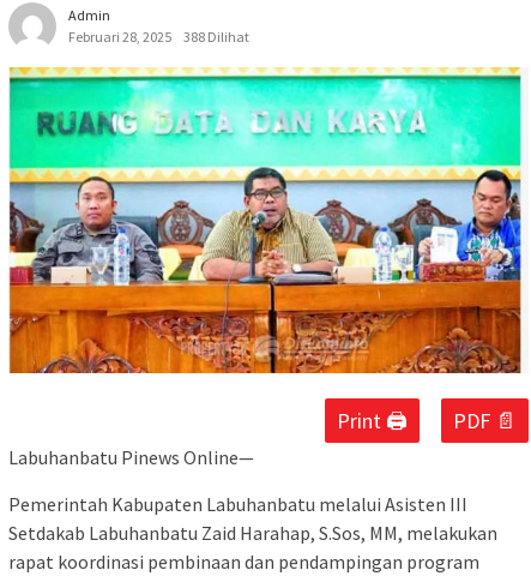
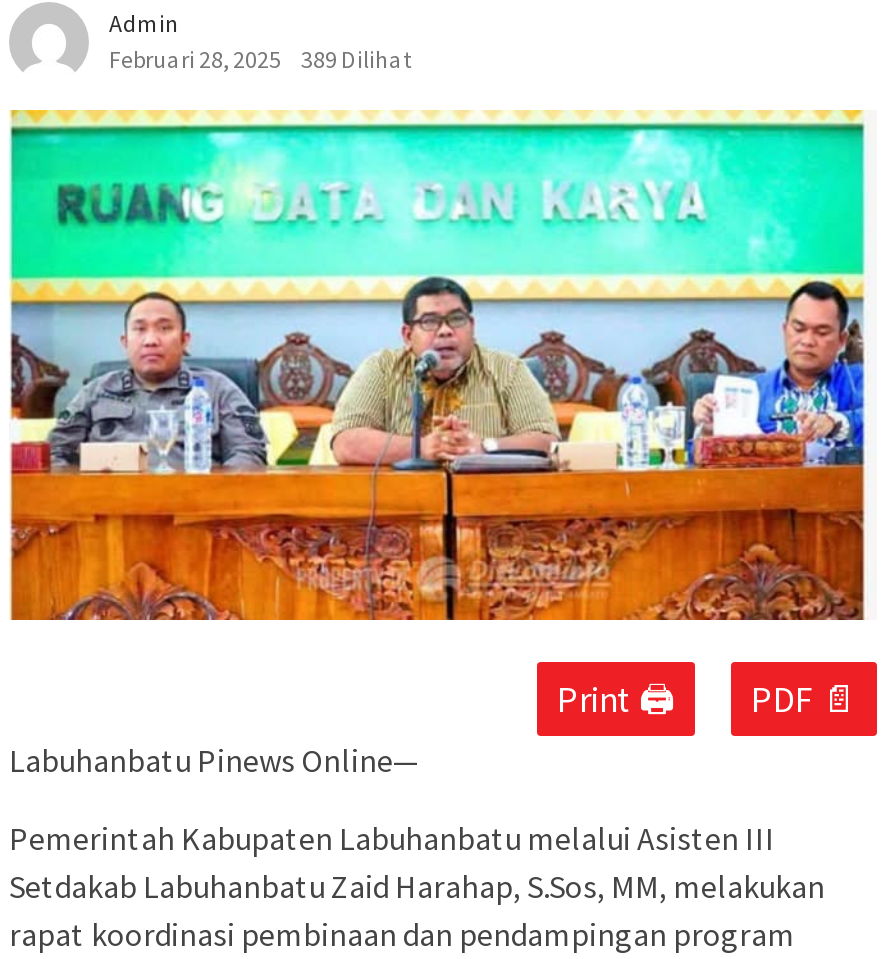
- Februari 28, 2025 388 Dilihat
+ Februari 28, 2025 389 Dilihat
